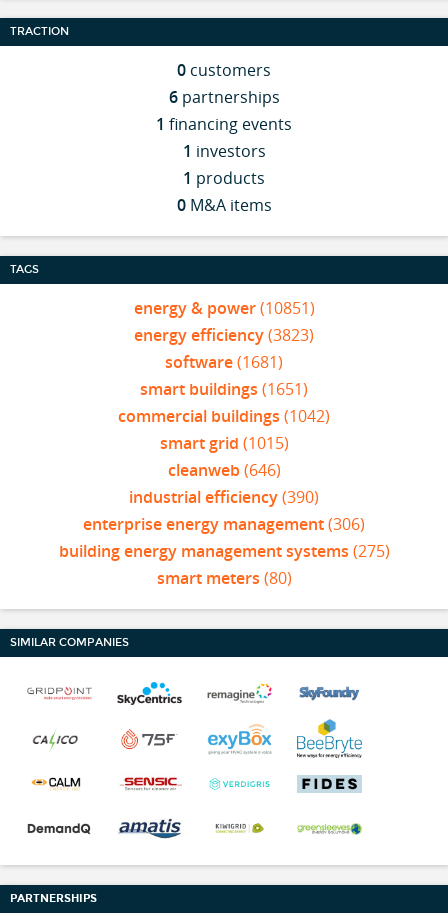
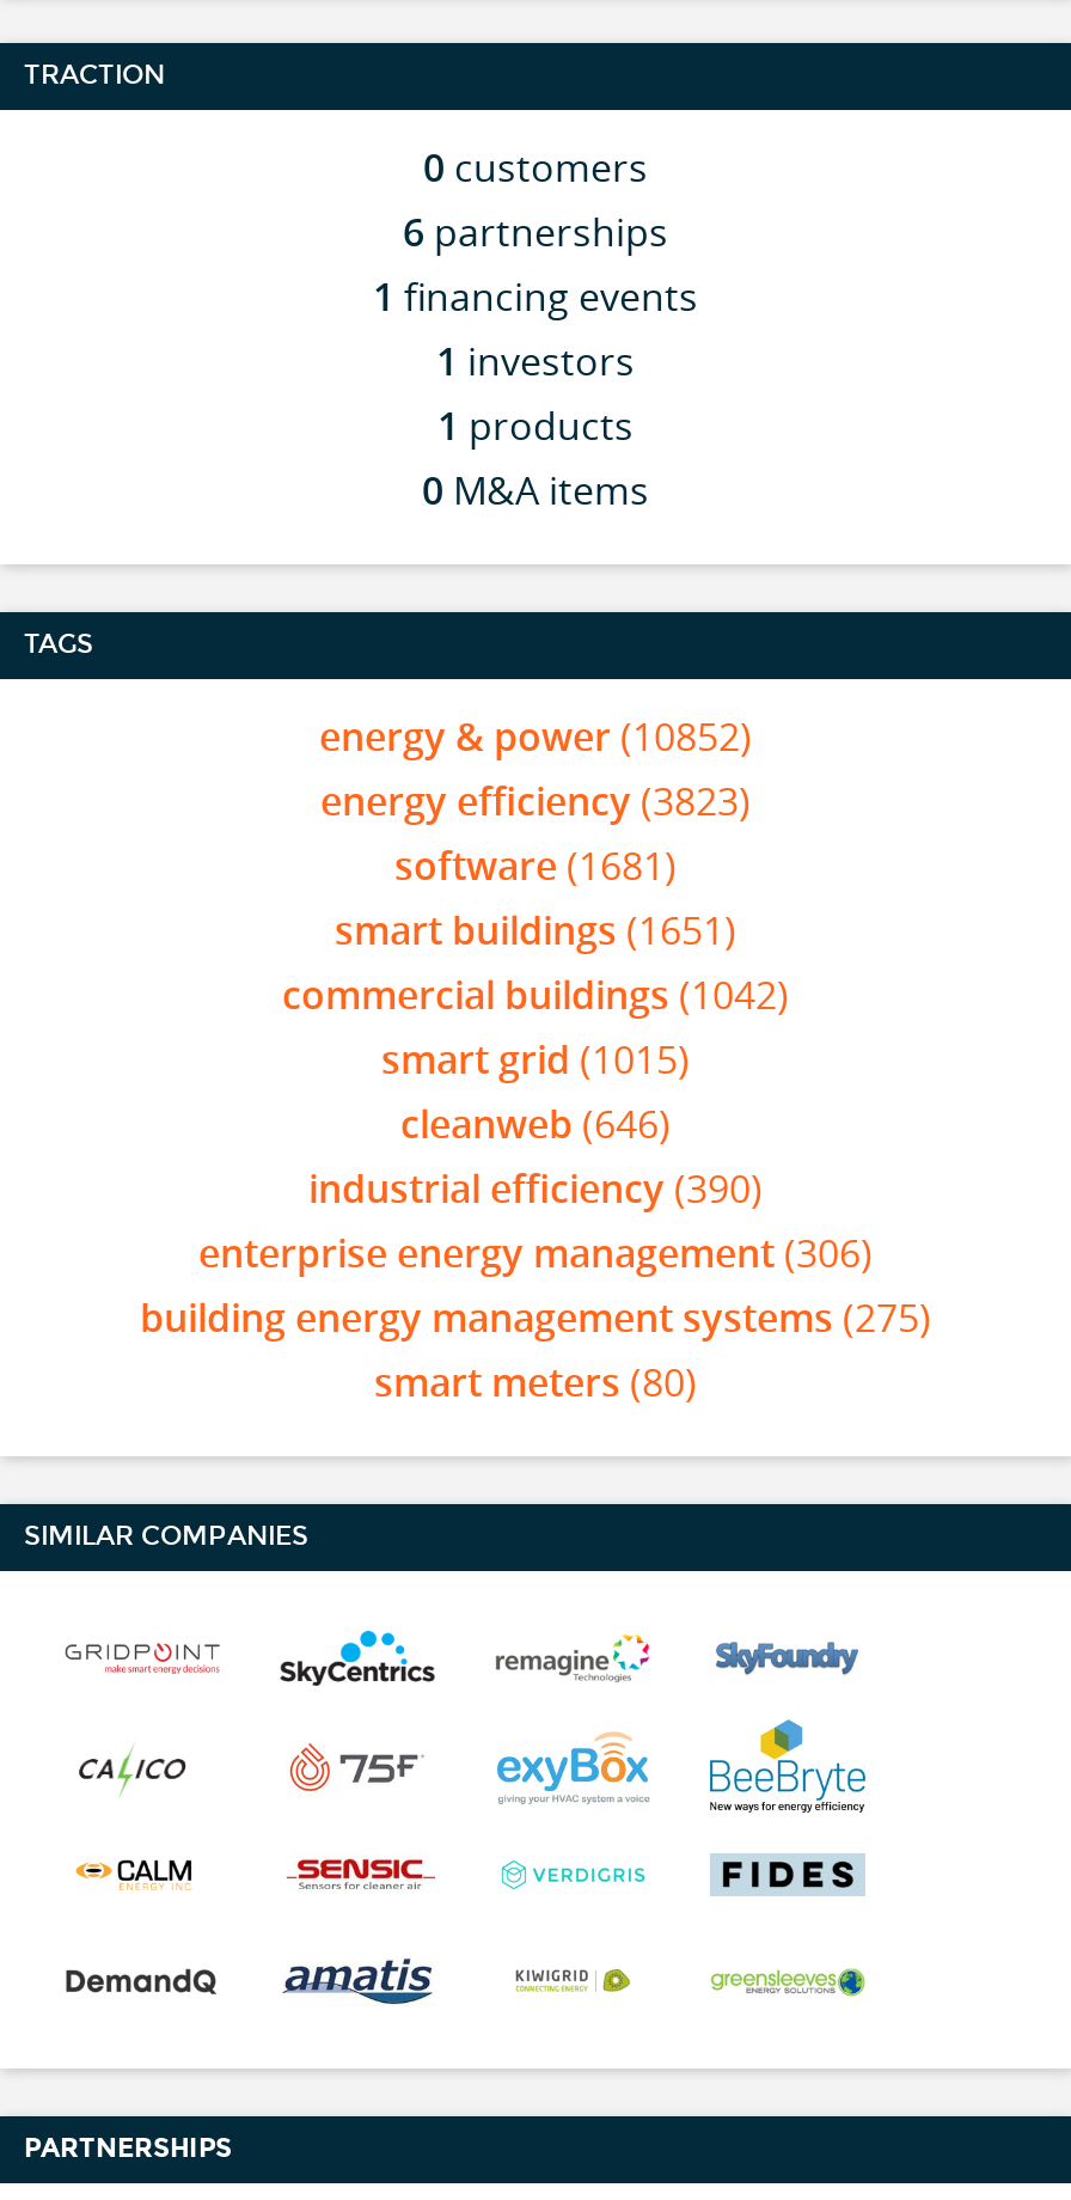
- energy & power (10851)
+ energy & power (10852)
